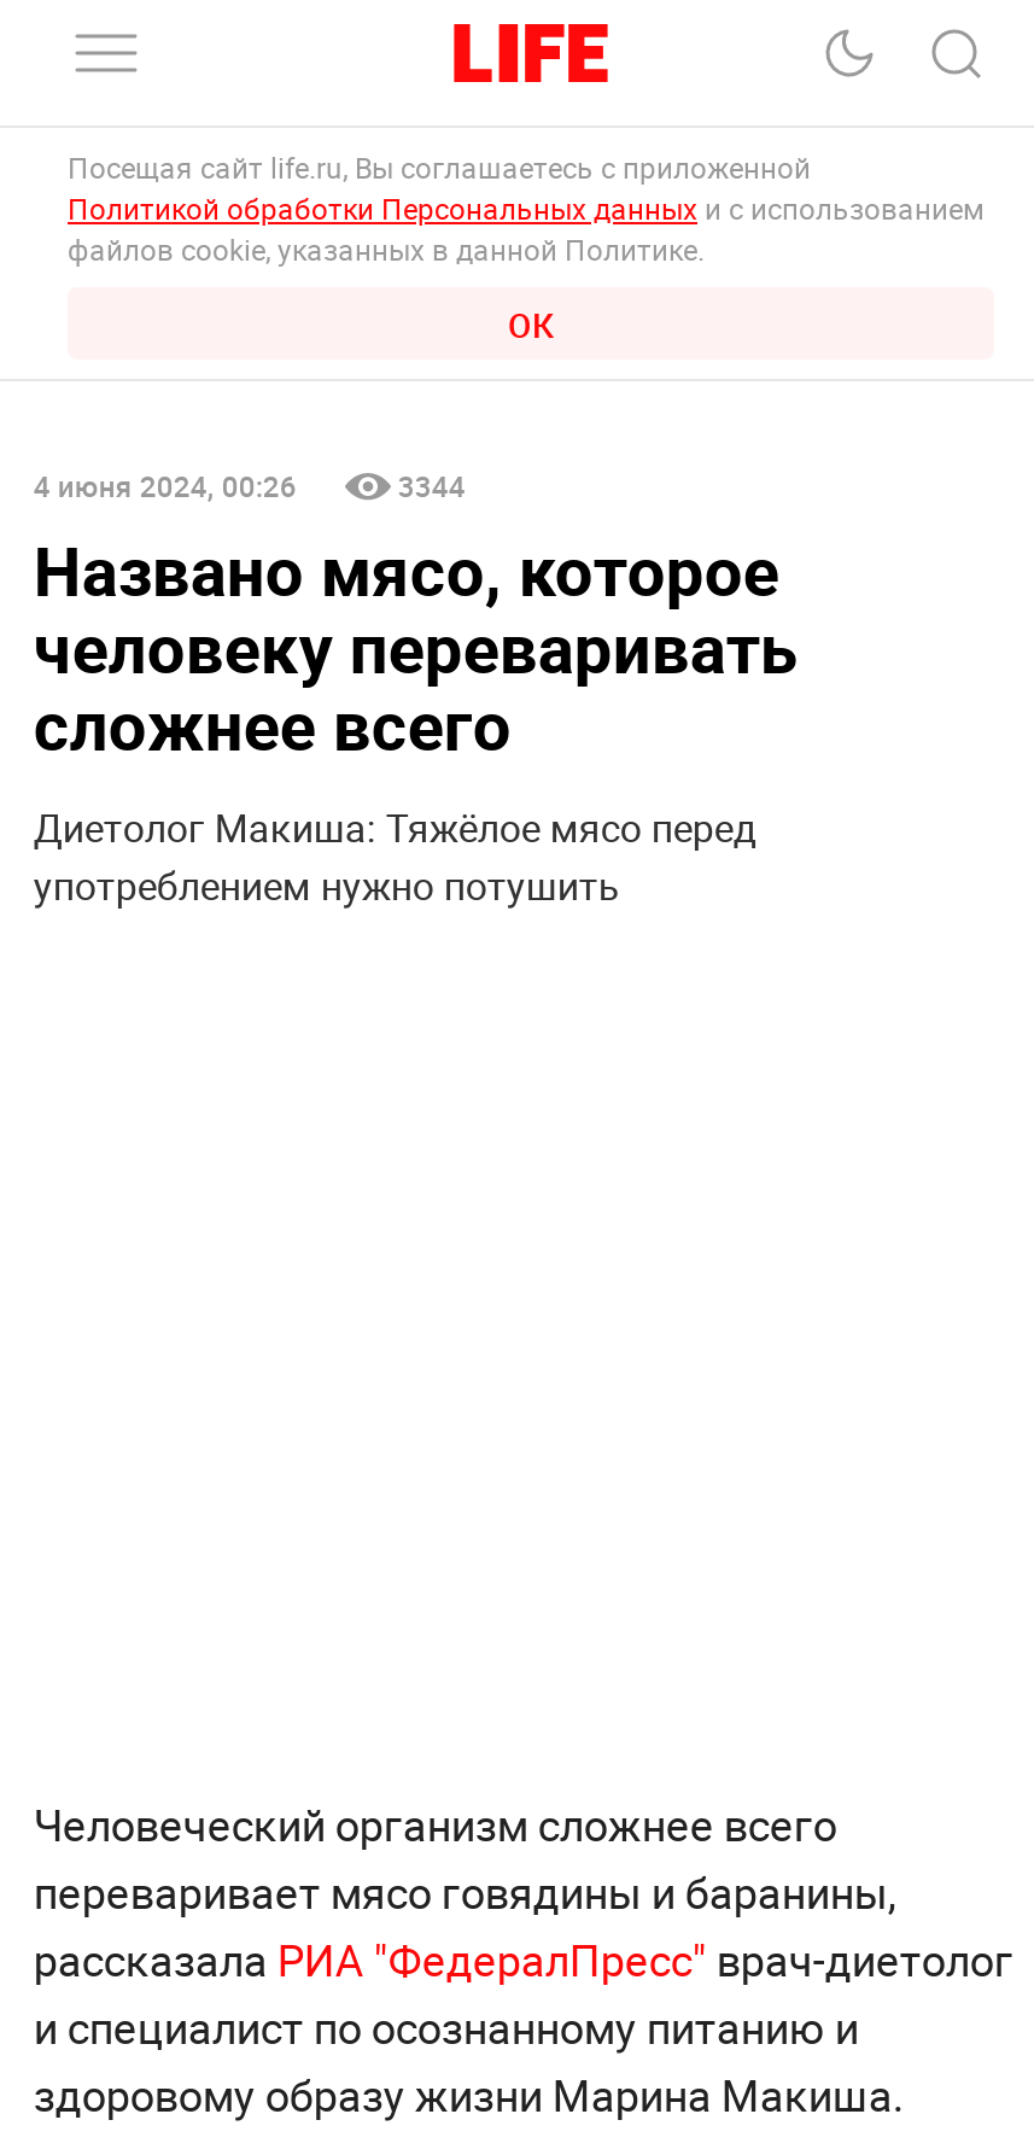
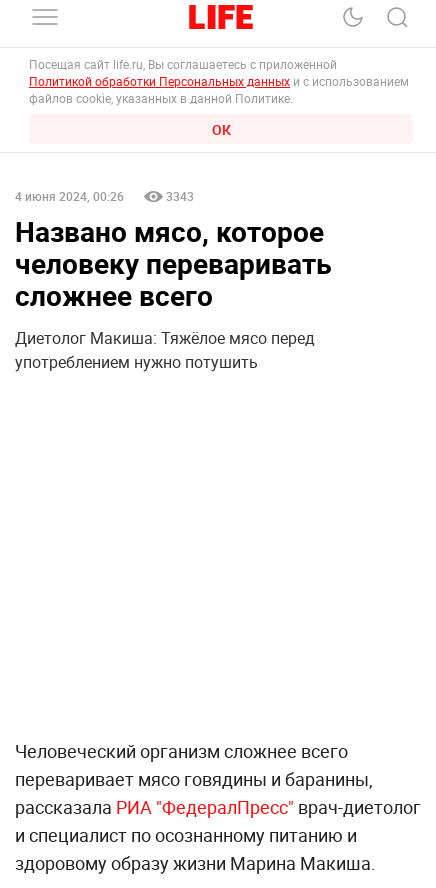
- 3344
+ 3343
